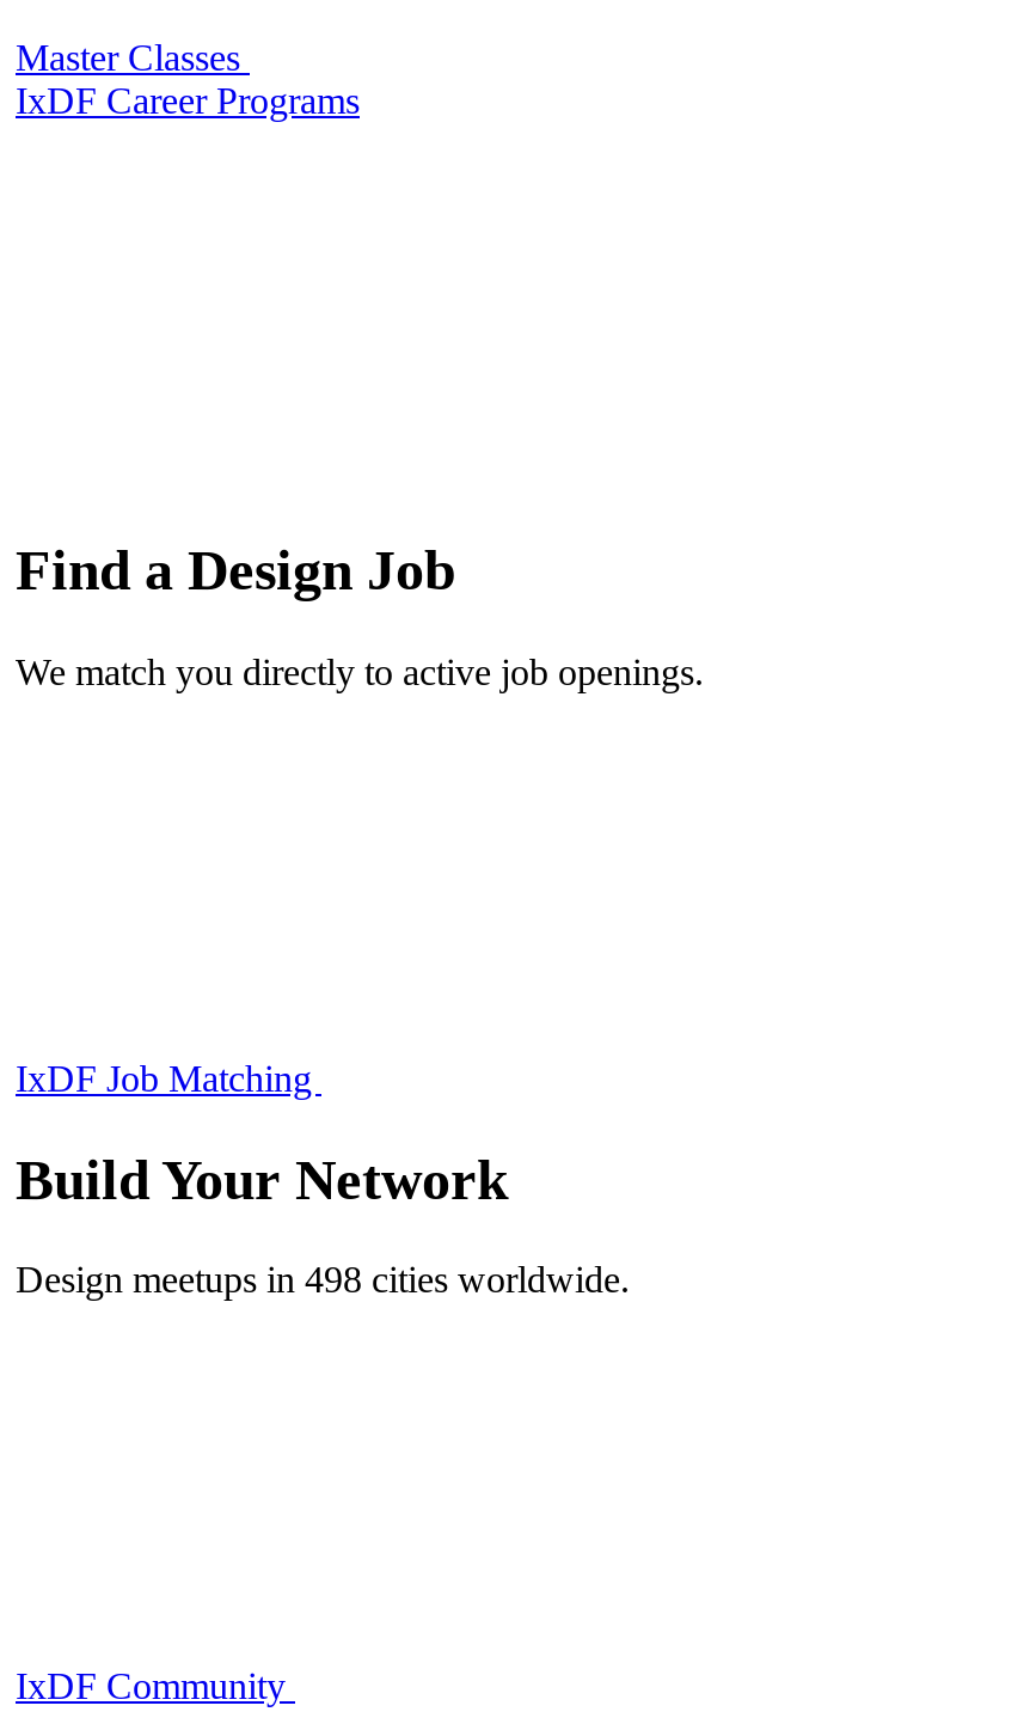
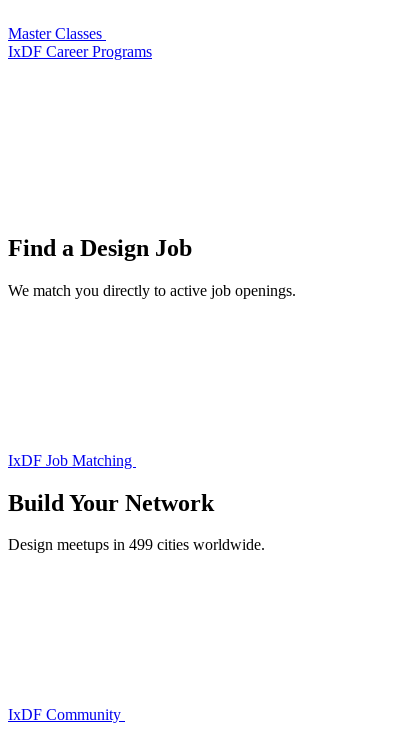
- Design meetups in 498 cities worldwide.
+ Design meetups in 499 cities worldwide.
